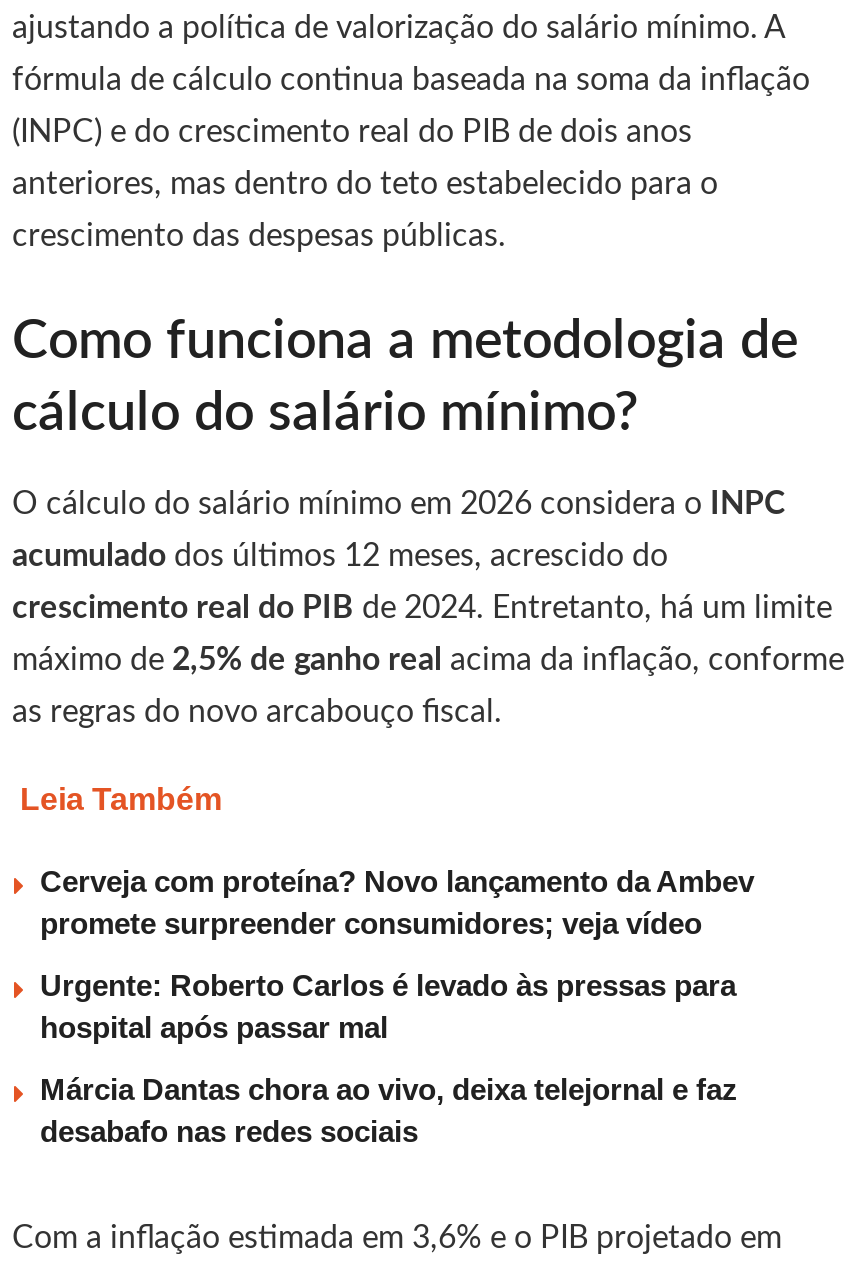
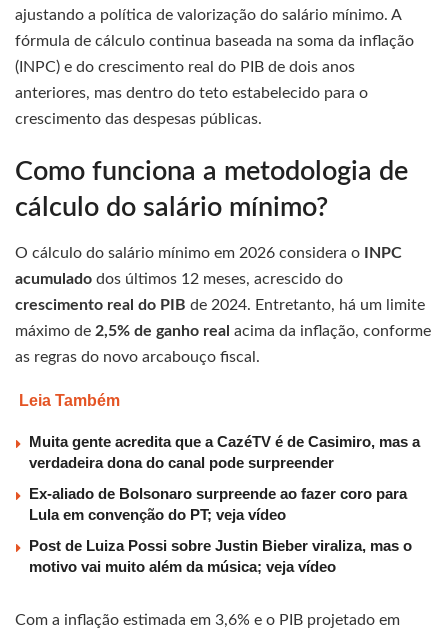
- Cerveja com proteína? Novo lançamento da Ambev
- promete surpreender consumidores; veja vídeo
+ Muita gente acredita que a CazéTV é de Casimiro, mas a
+ verdadeira dona do canal pode surpreender

- Urgente: Roberto Carlos é levado às pressas para
- hospital após passar mal
+ Ex-aliado de Bolsonaro surpreende ao fazer coro para
+ Lula em convenção do PT; veja vídeo

- Márcia Dantas chora ao vivo, deixa telejornal e faz
- desabafo nas redes sociais
+ Post de Luiza Possi sobre Justin Bieber viraliza, mas o
+ motivo vai muito além da música; veja vídeo
